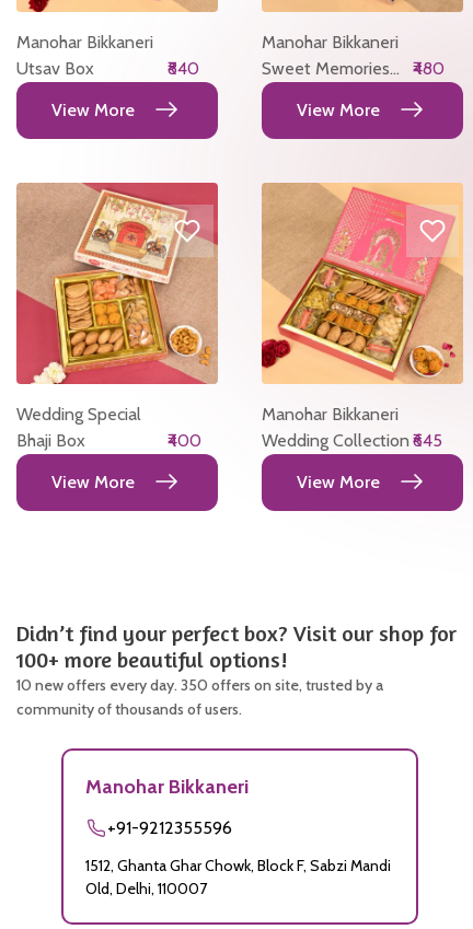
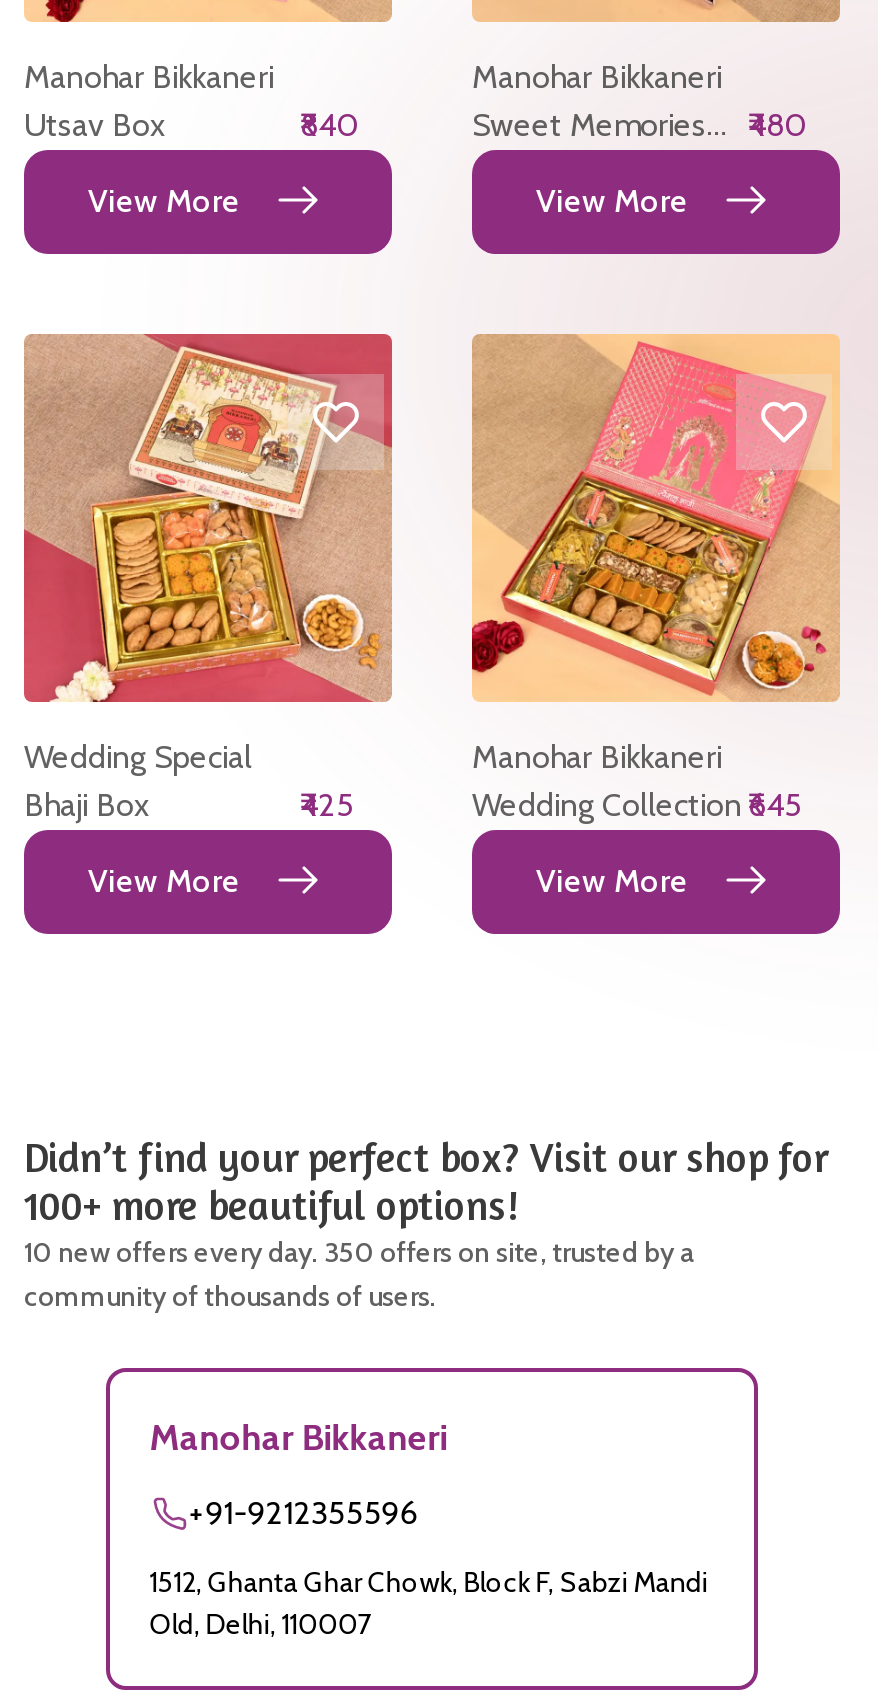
- ₹400
+ ₹425
